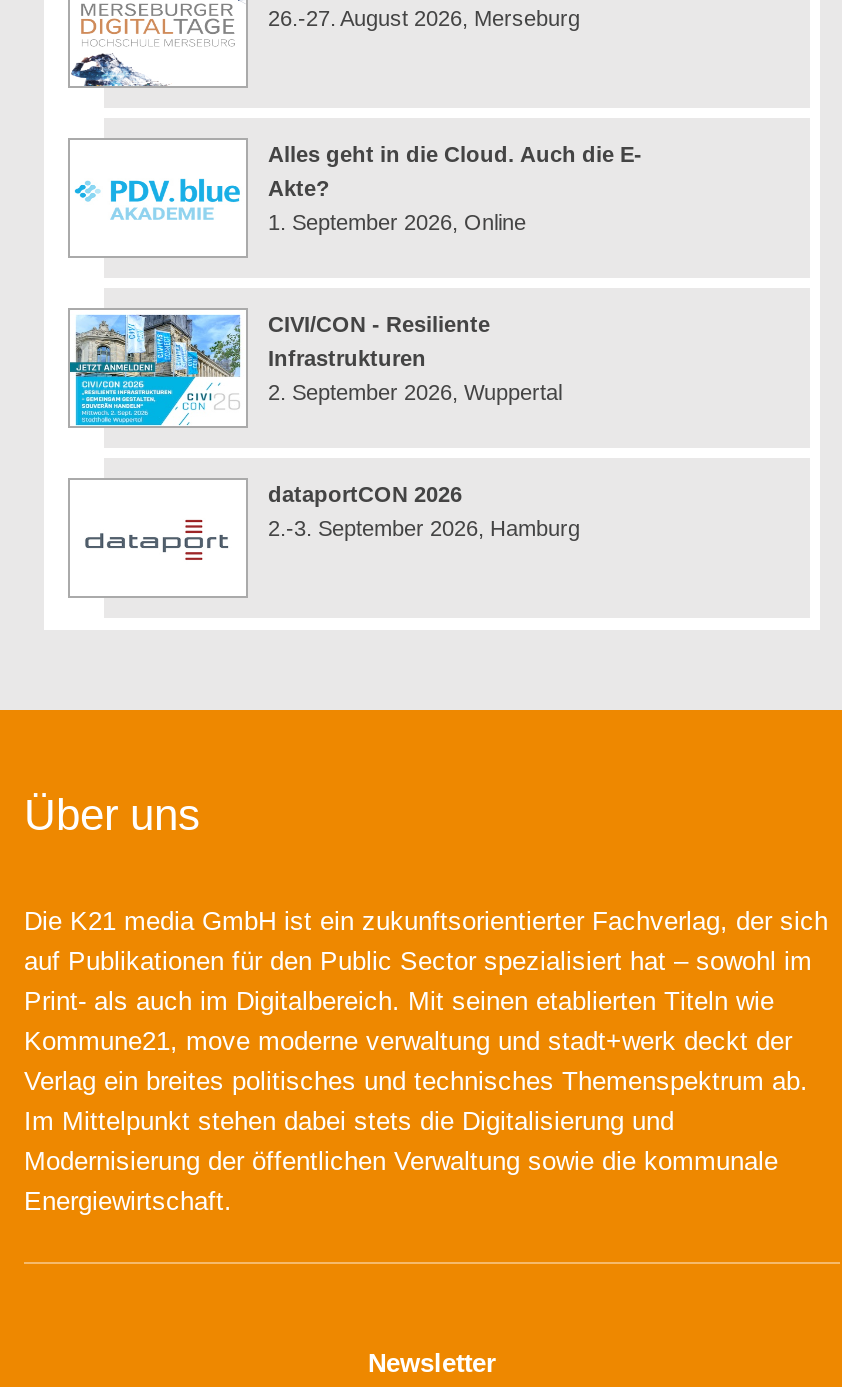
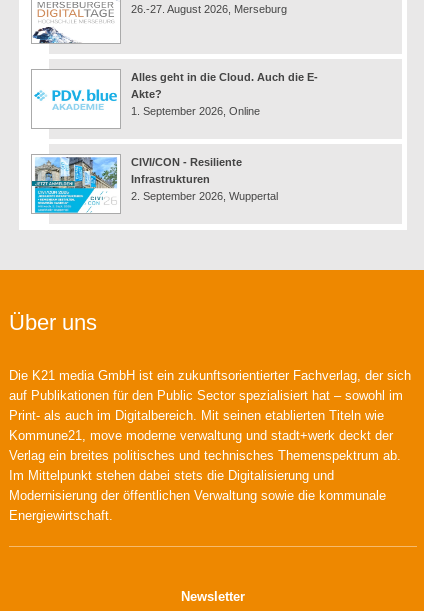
- [image]
- dataportCON 2026
- 2.-3. September 2026, Hamburg
